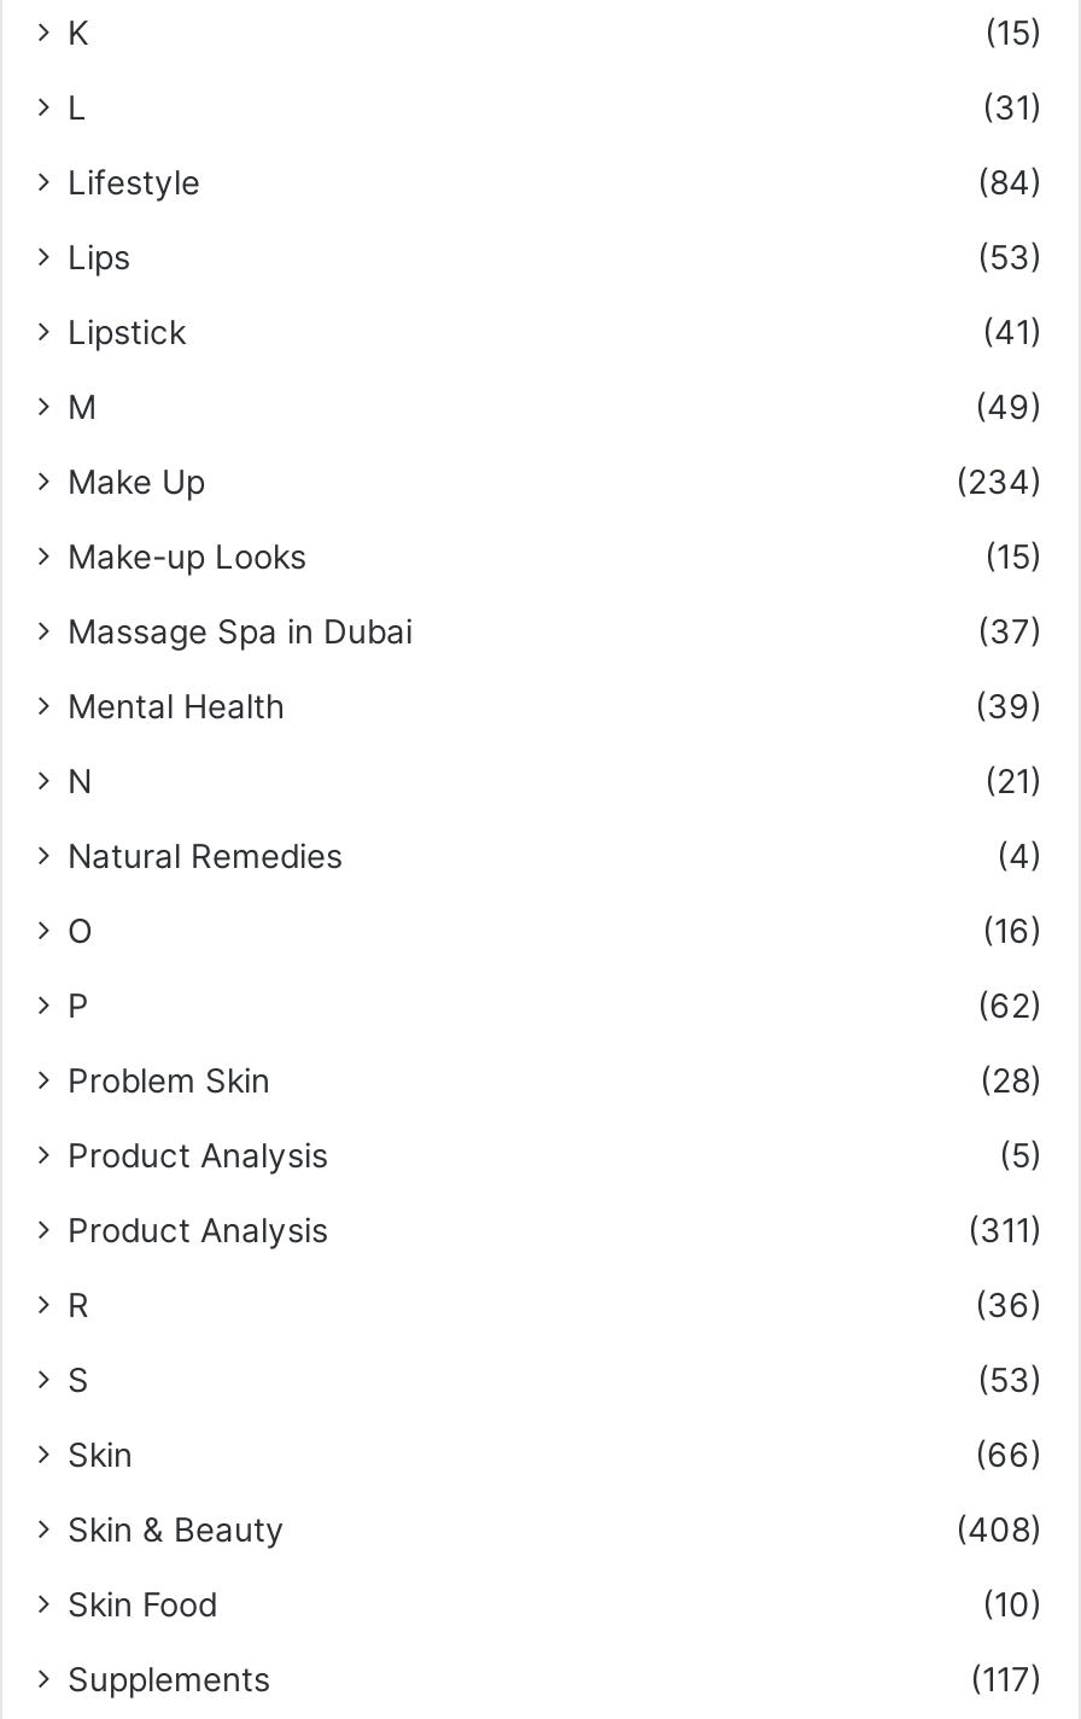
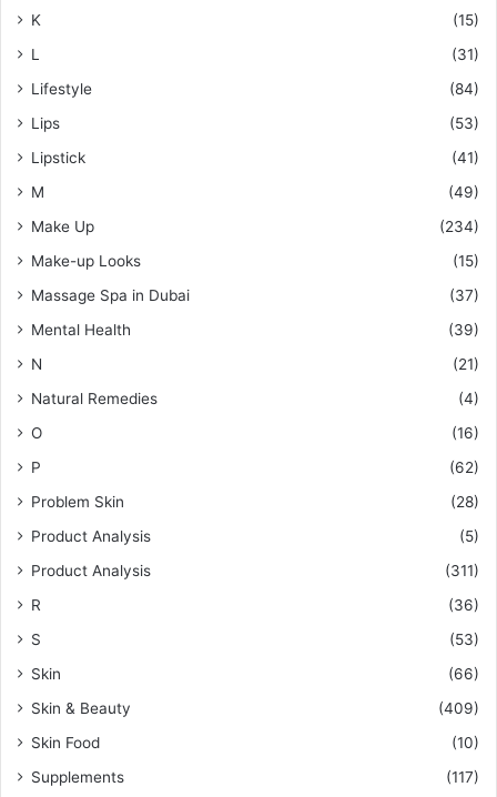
- (408)
+ (409)
